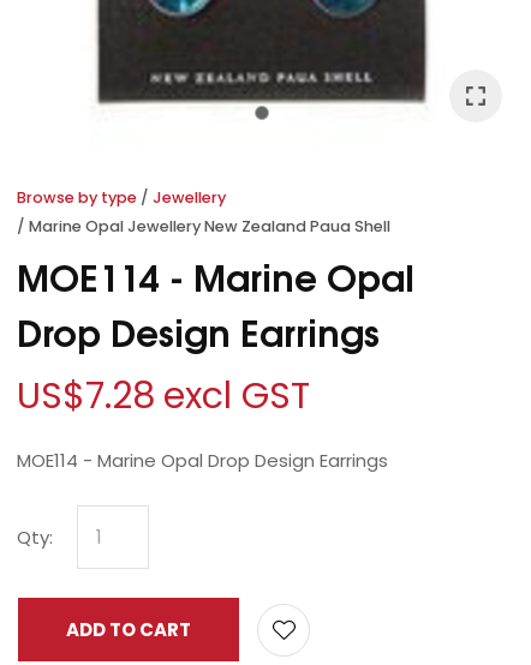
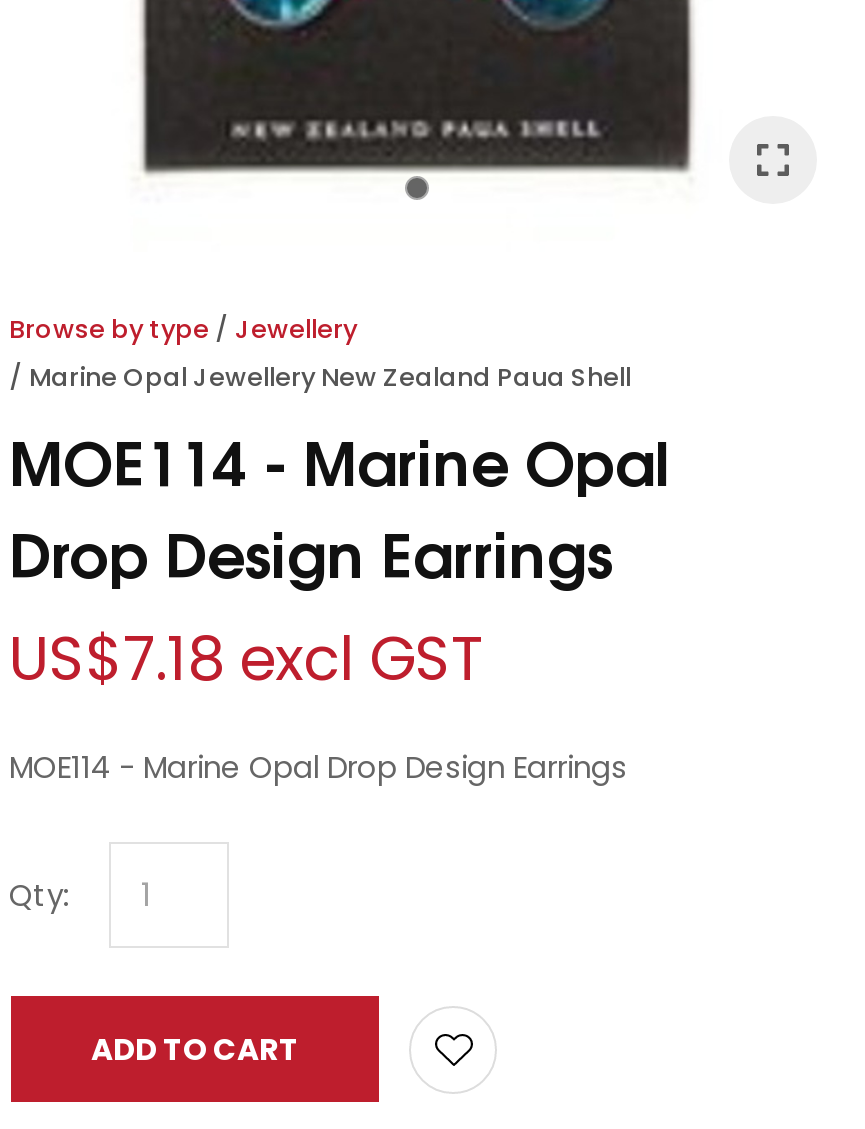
- US$7.28 excl GST
+ US$7.18 excl GST
